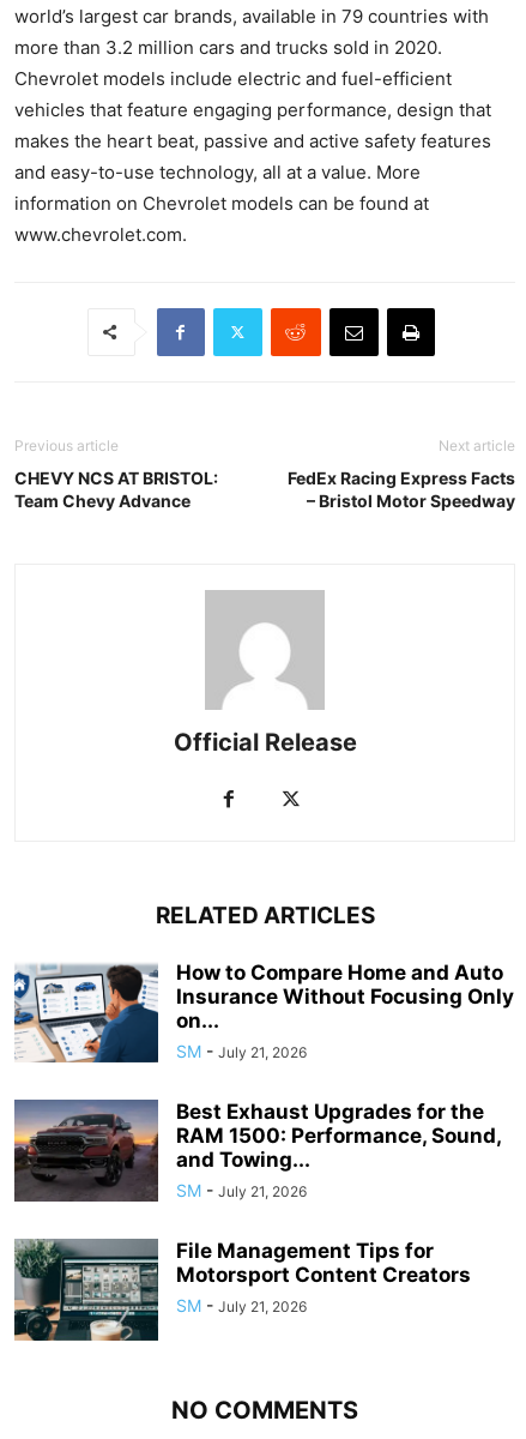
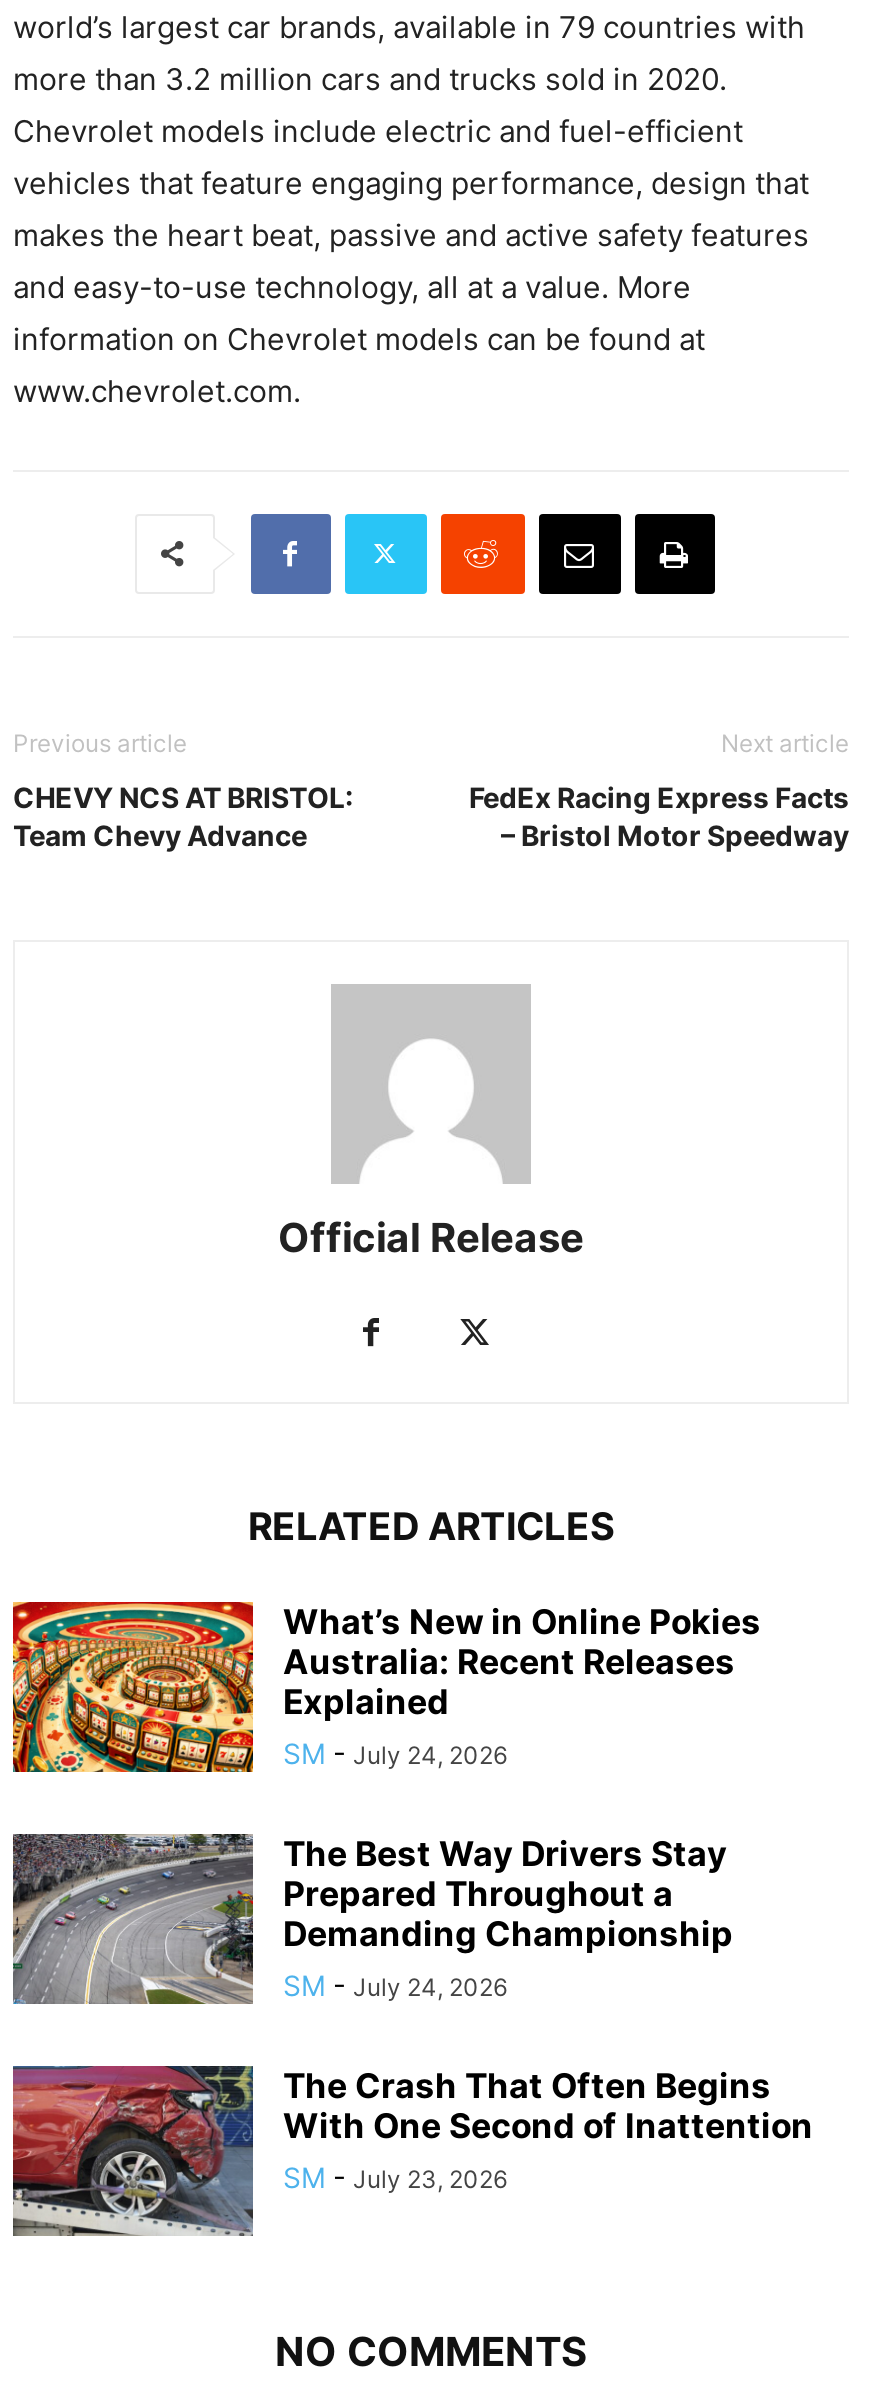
- [image]
- How to Compare Home and Auto
- Insurance Without Focusing Only
- on...
- SM - July 21, 2026
+ [image]
+ What’s New in Online Pokies
+ Australia: Recent Releases
+ Explained
+ SM - July 24, 2026

- [image]
- Best Exhaust Upgrades for the
- RAM 1500: Performance, Sound,
- and Towing...
- SM - July 21, 2026
+ [image]
+ The Best Way Drivers Stay
+ Prepared Throughout a
+ Demanding Championship
+ SM - July 24, 2026

- [image]
- File Management Tips for
- Motorsport Content Creators
- SM - July 21, 2026
+ [image]
+ The Crash That Often Begins
+ With One Second of Inattention
+ SM - July 23, 2026
